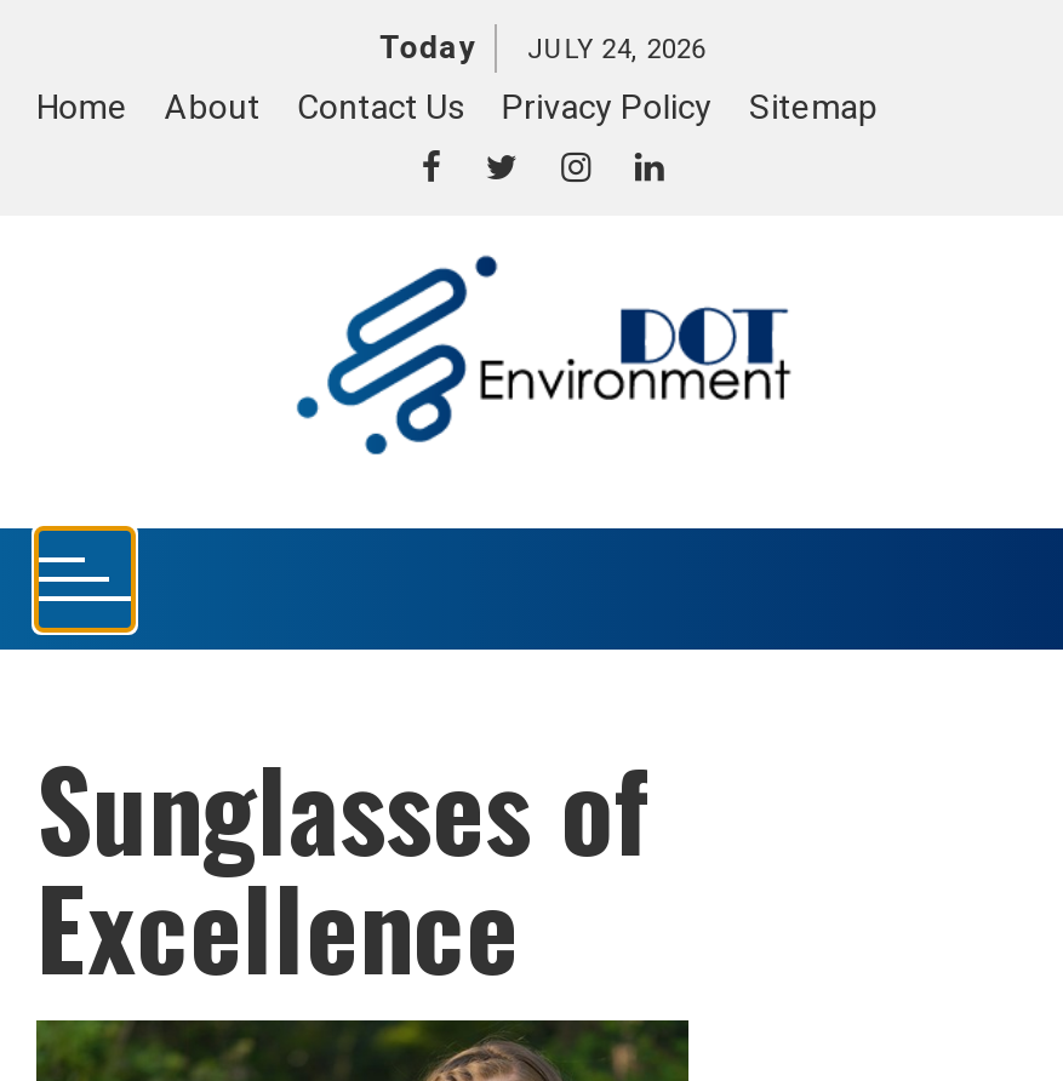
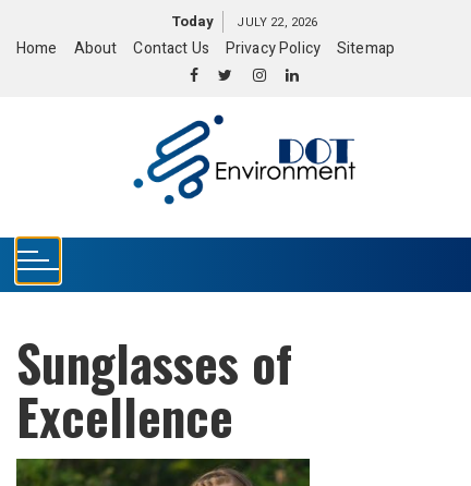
- Today JULY 24, 2026
+ Today JULY 22, 2026
